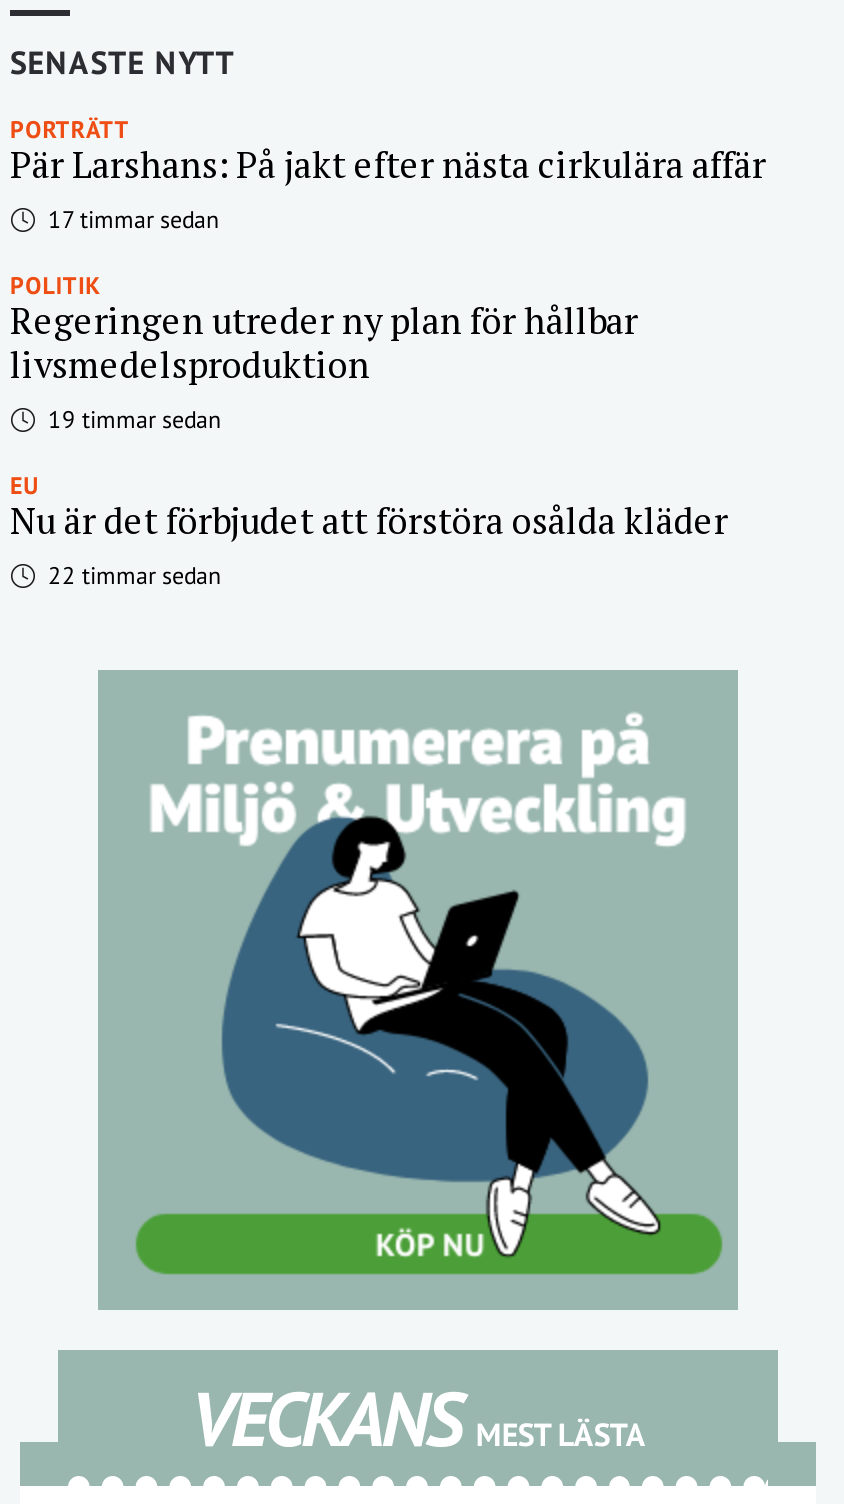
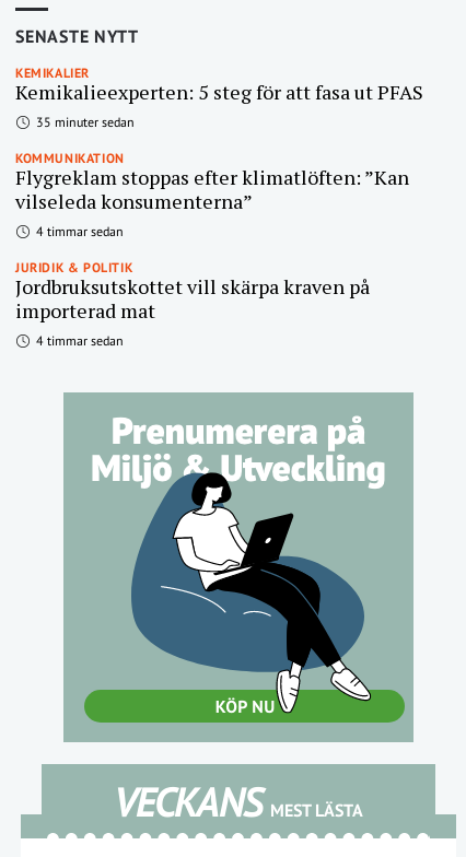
- PORTRÄTT
- Pär Larshans: På jakt efter nästa cirkulära affär
- 17 timmar sedan
+ KEMIKALIER
+ Kemikalieexperten: 5 steg för att fasa ut PFAS
+ 35 minuter sedan

- POLITIK
- Regeringen utreder ny plan för hållbar
- livsmedelsproduktion
- 19 timmar sedan
+ KOMMUNIKATION
+ Flygreklam stoppas efter klimatlöften: ”Kan
+ vilseleda konsumenterna”
+ 4 timmar sedan

- EU
- Nu är det förbjudet att förstöra osålda kläder
- 22 timmar sedan
+ JURIDIK & POLITIK
+ Jordbruksutskottet vill skärpa kraven på
+ importerad mat
+ 4 timmar sedan
